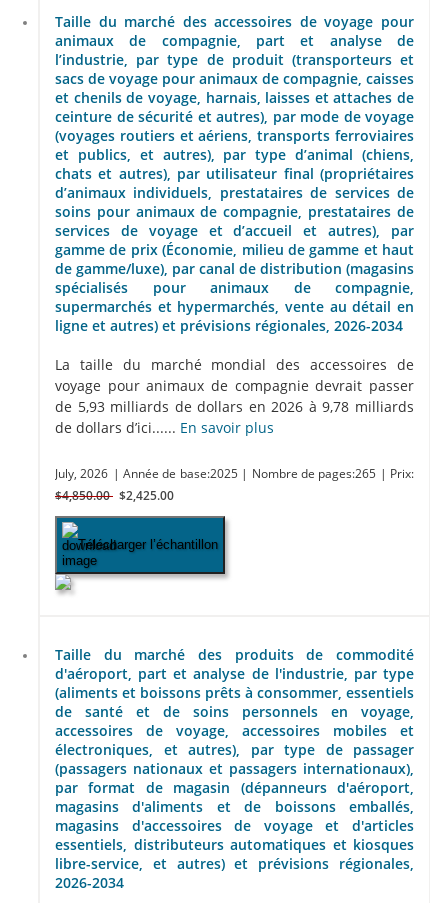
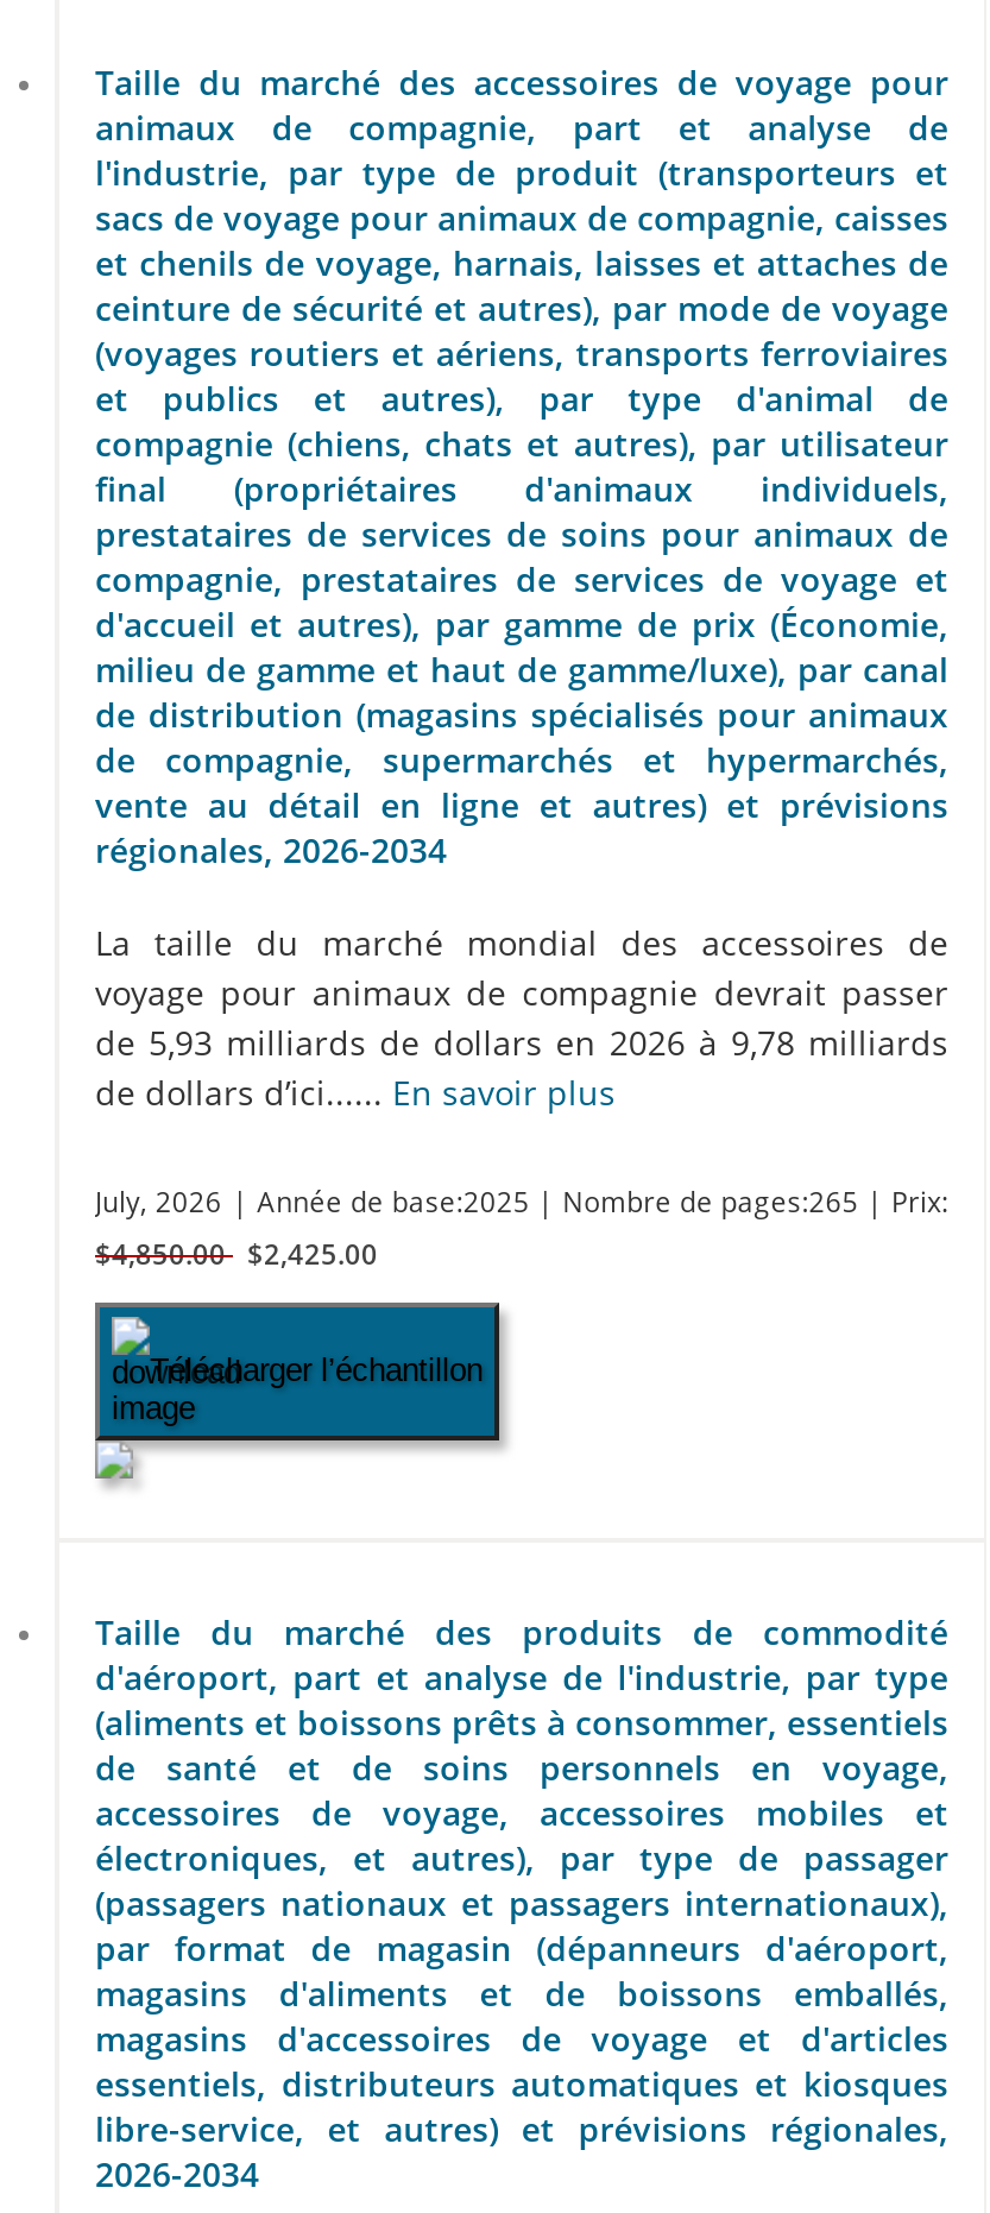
- l’industrie, par type de produit (transporteurs et
+ l'industrie, par type de produit (transporteurs et

- et publics, et autres), par type d’animal (chiens,
- chats et autres), par utilisateur final (propriétaires
- d’animaux individuels, prestataires de services de
- soins pour animaux de compagnie, prestataires de
- services de voyage et d’accueil et autres), par
- gamme de prix (Économie, milieu de gamme et haut
- de gamme/luxe), par canal de distribution (magasins
- spécialisés pour animaux de compagnie,
- supermarchés et hypermarchés, vente au détail en
- ligne et autres) et prévisions régionales, 2026-2034
+ et publics et autres), par type d'animal de
+ compagnie (chiens, chats et autres), par utilisateur
+ final (propriétaires d'animaux individuels,
+ prestataires de services de soins pour animaux de
+ compagnie, prestataires de services de voyage et
+ d'accueil et autres), par gamme de prix (Économie,
+ milieu de gamme et haut de gamme/luxe), par canal
+ de distribution (magasins spécialisés pour animaux
+ de compagnie, supermarchés et hypermarchés,
+ vente au détail en ligne et autres) et prévisions
+ régionales, 2026-2034
